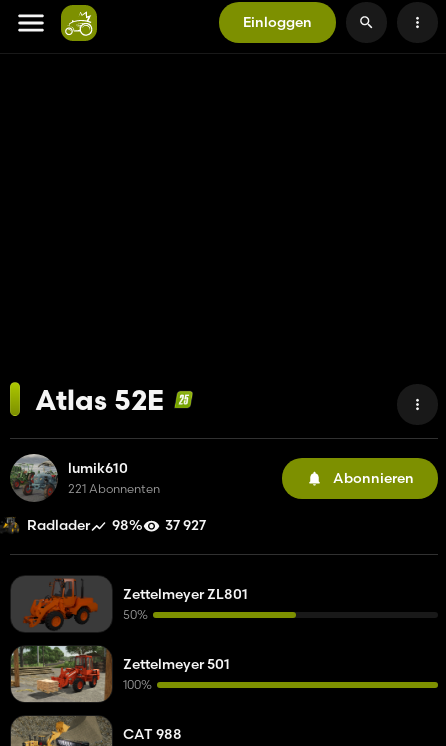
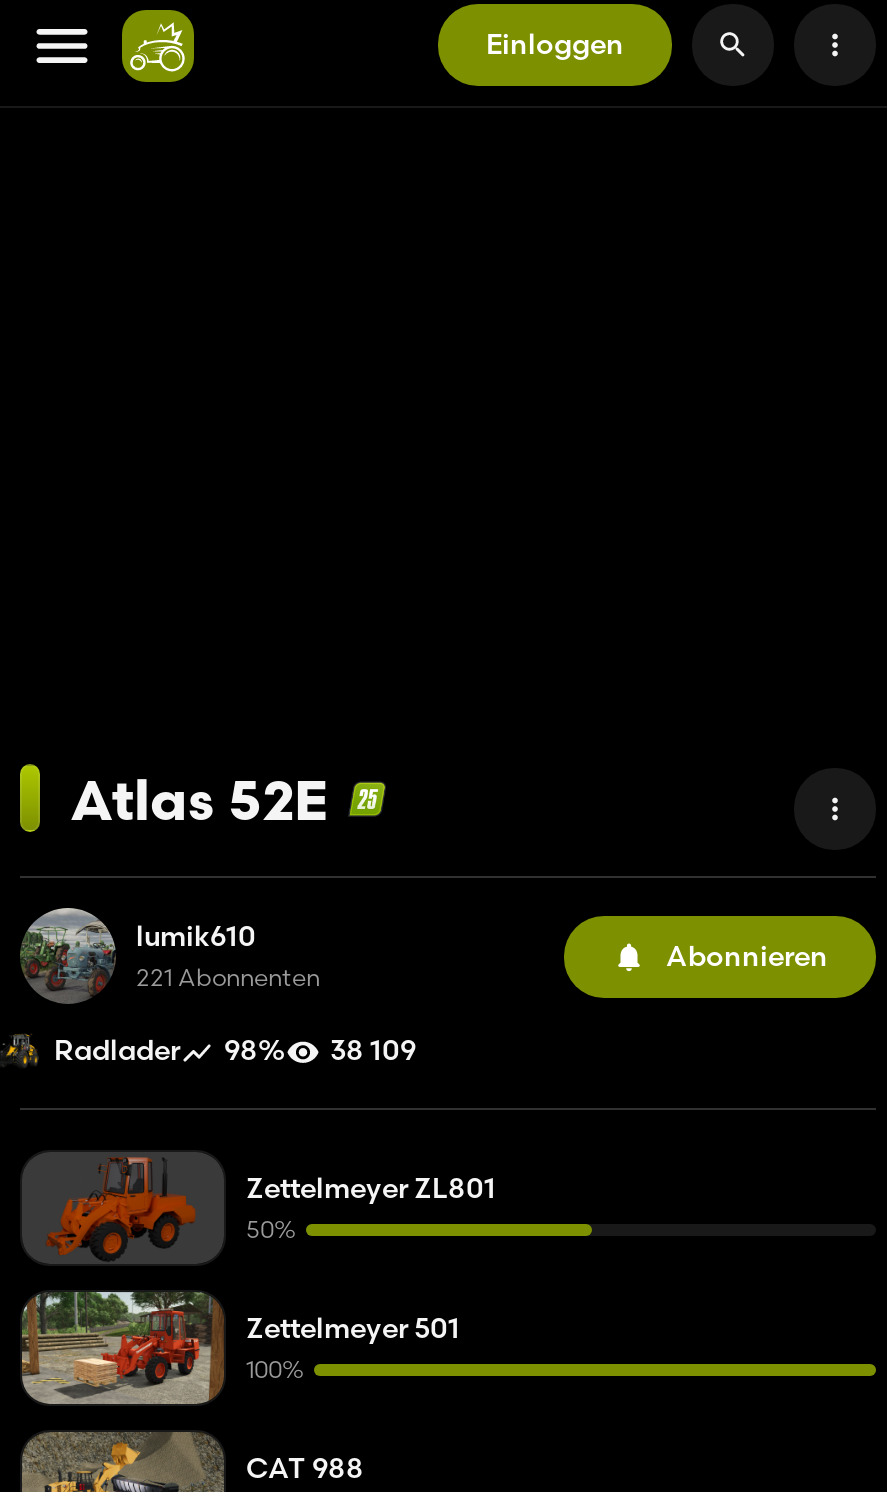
- Radlader 98% 37 927
+ Radlader 98% 38 109
